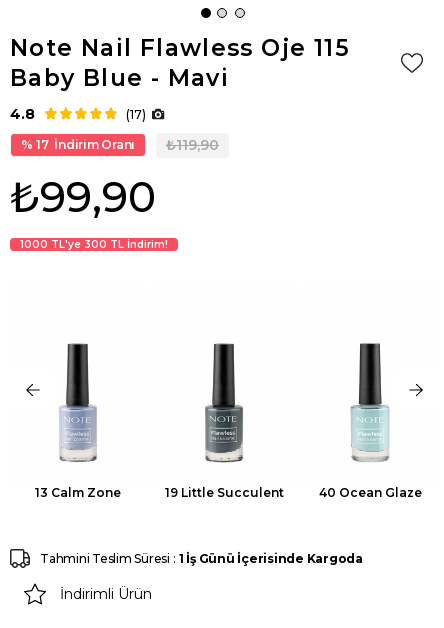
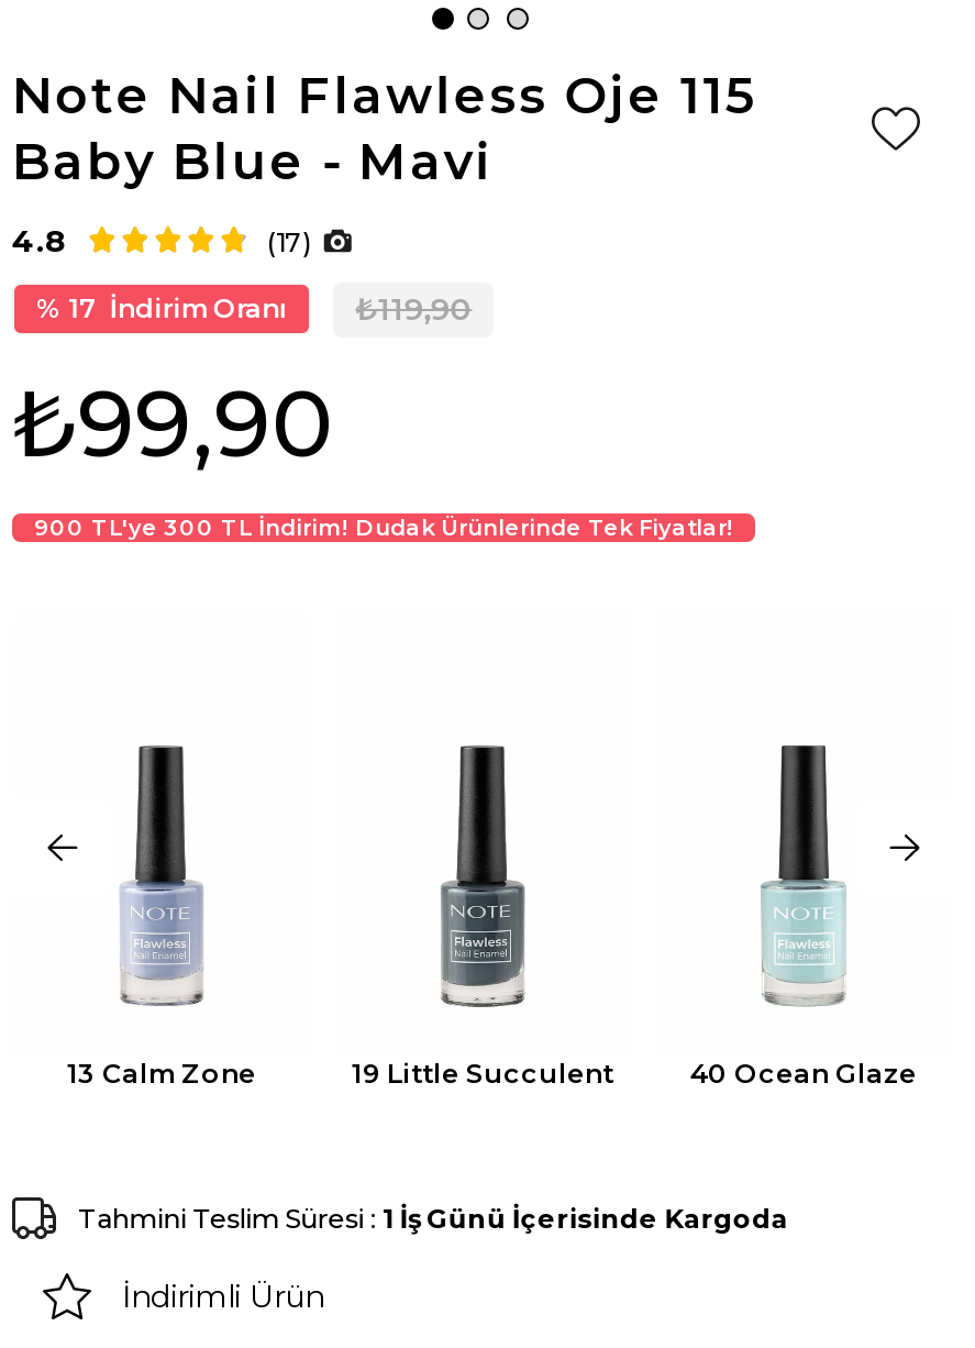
- 1000 TL'ye 300 TL İndirim!
+ 900 TL'ye 300 TL İndirim! Dudak Ürünlerinde Tek Fiyatlar!
